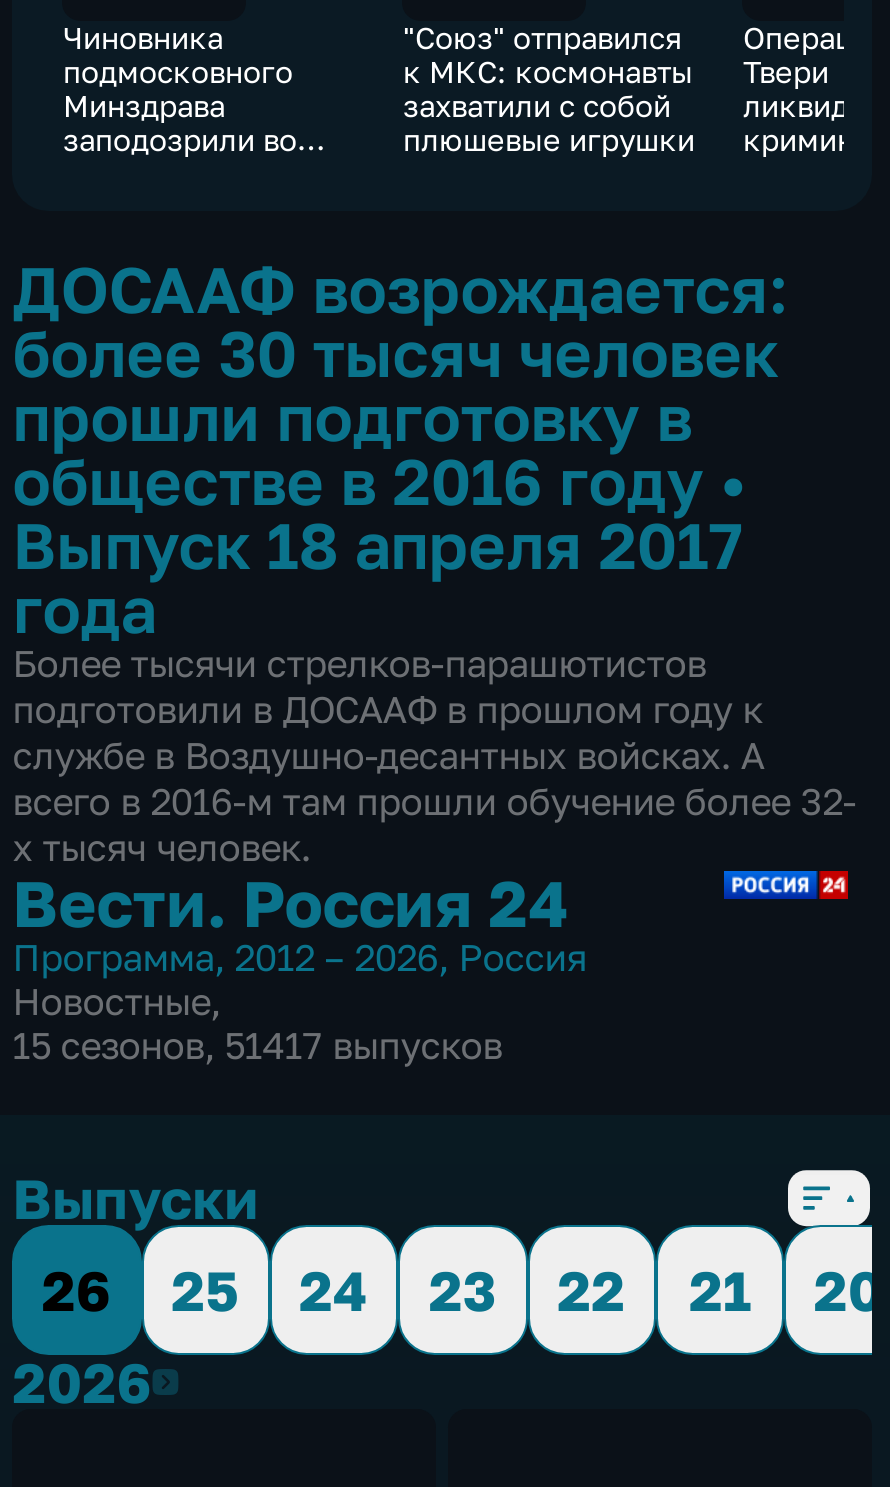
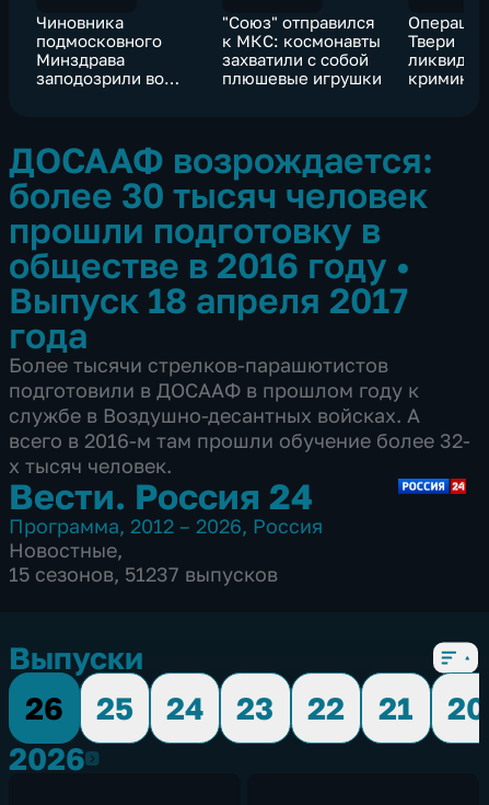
- 15 сезонов, 51417 выпусков
+ 15 сезонов, 51237 выпусков
